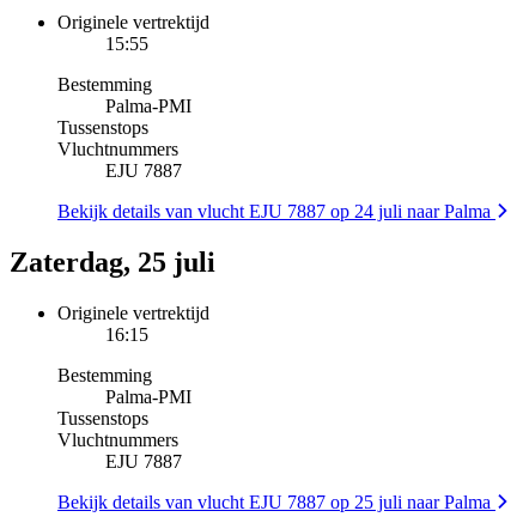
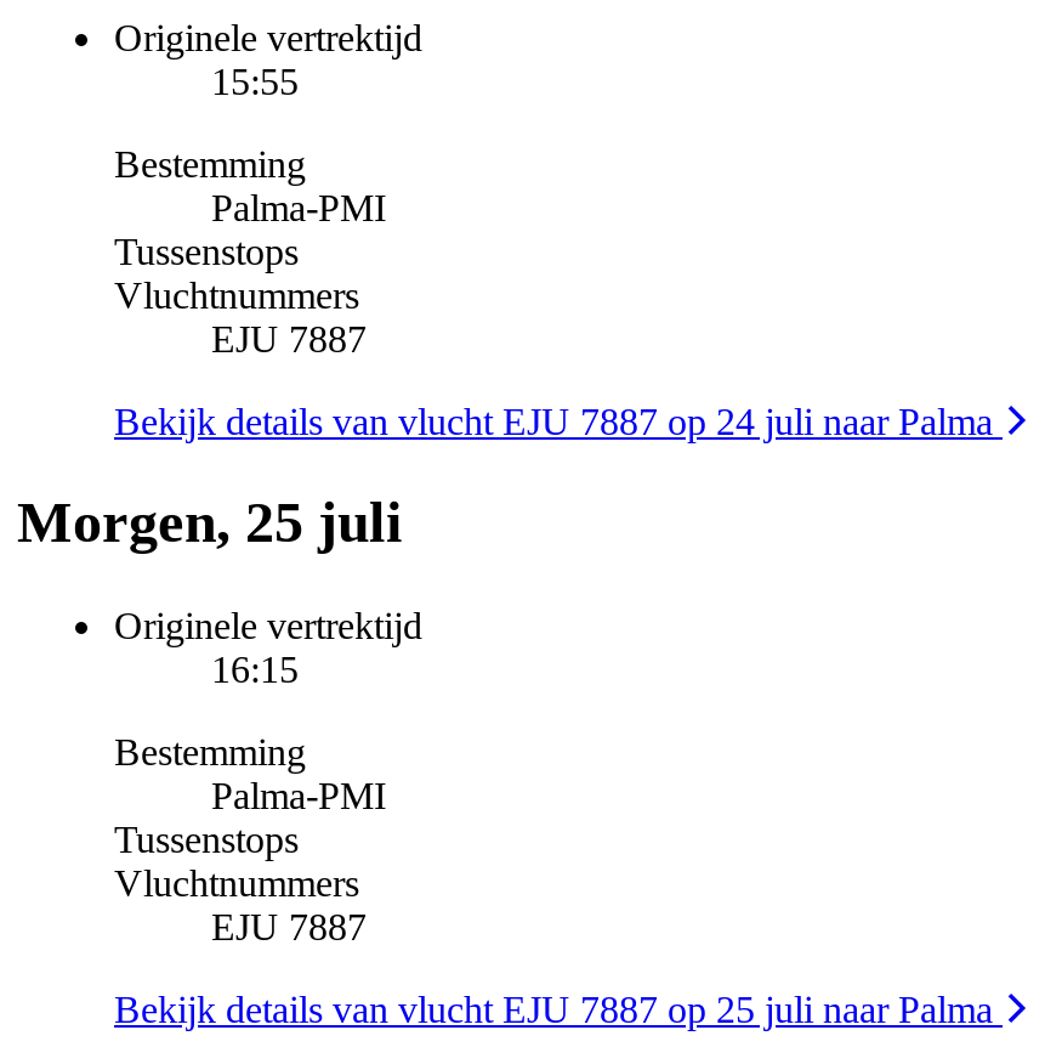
- Zaterdag, 25 juli
+ Morgen, 25 juli
